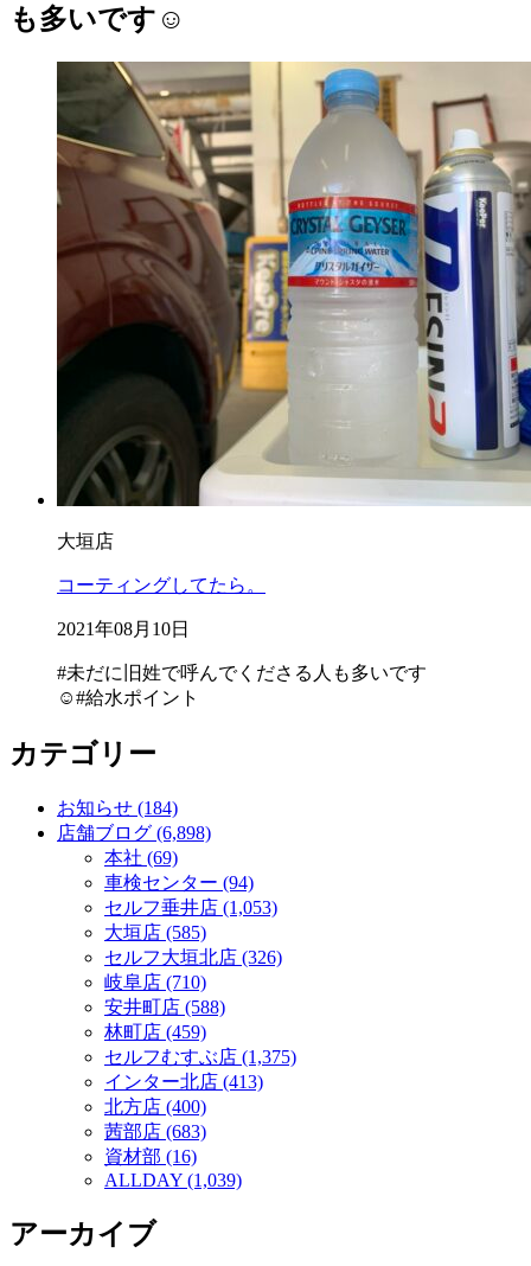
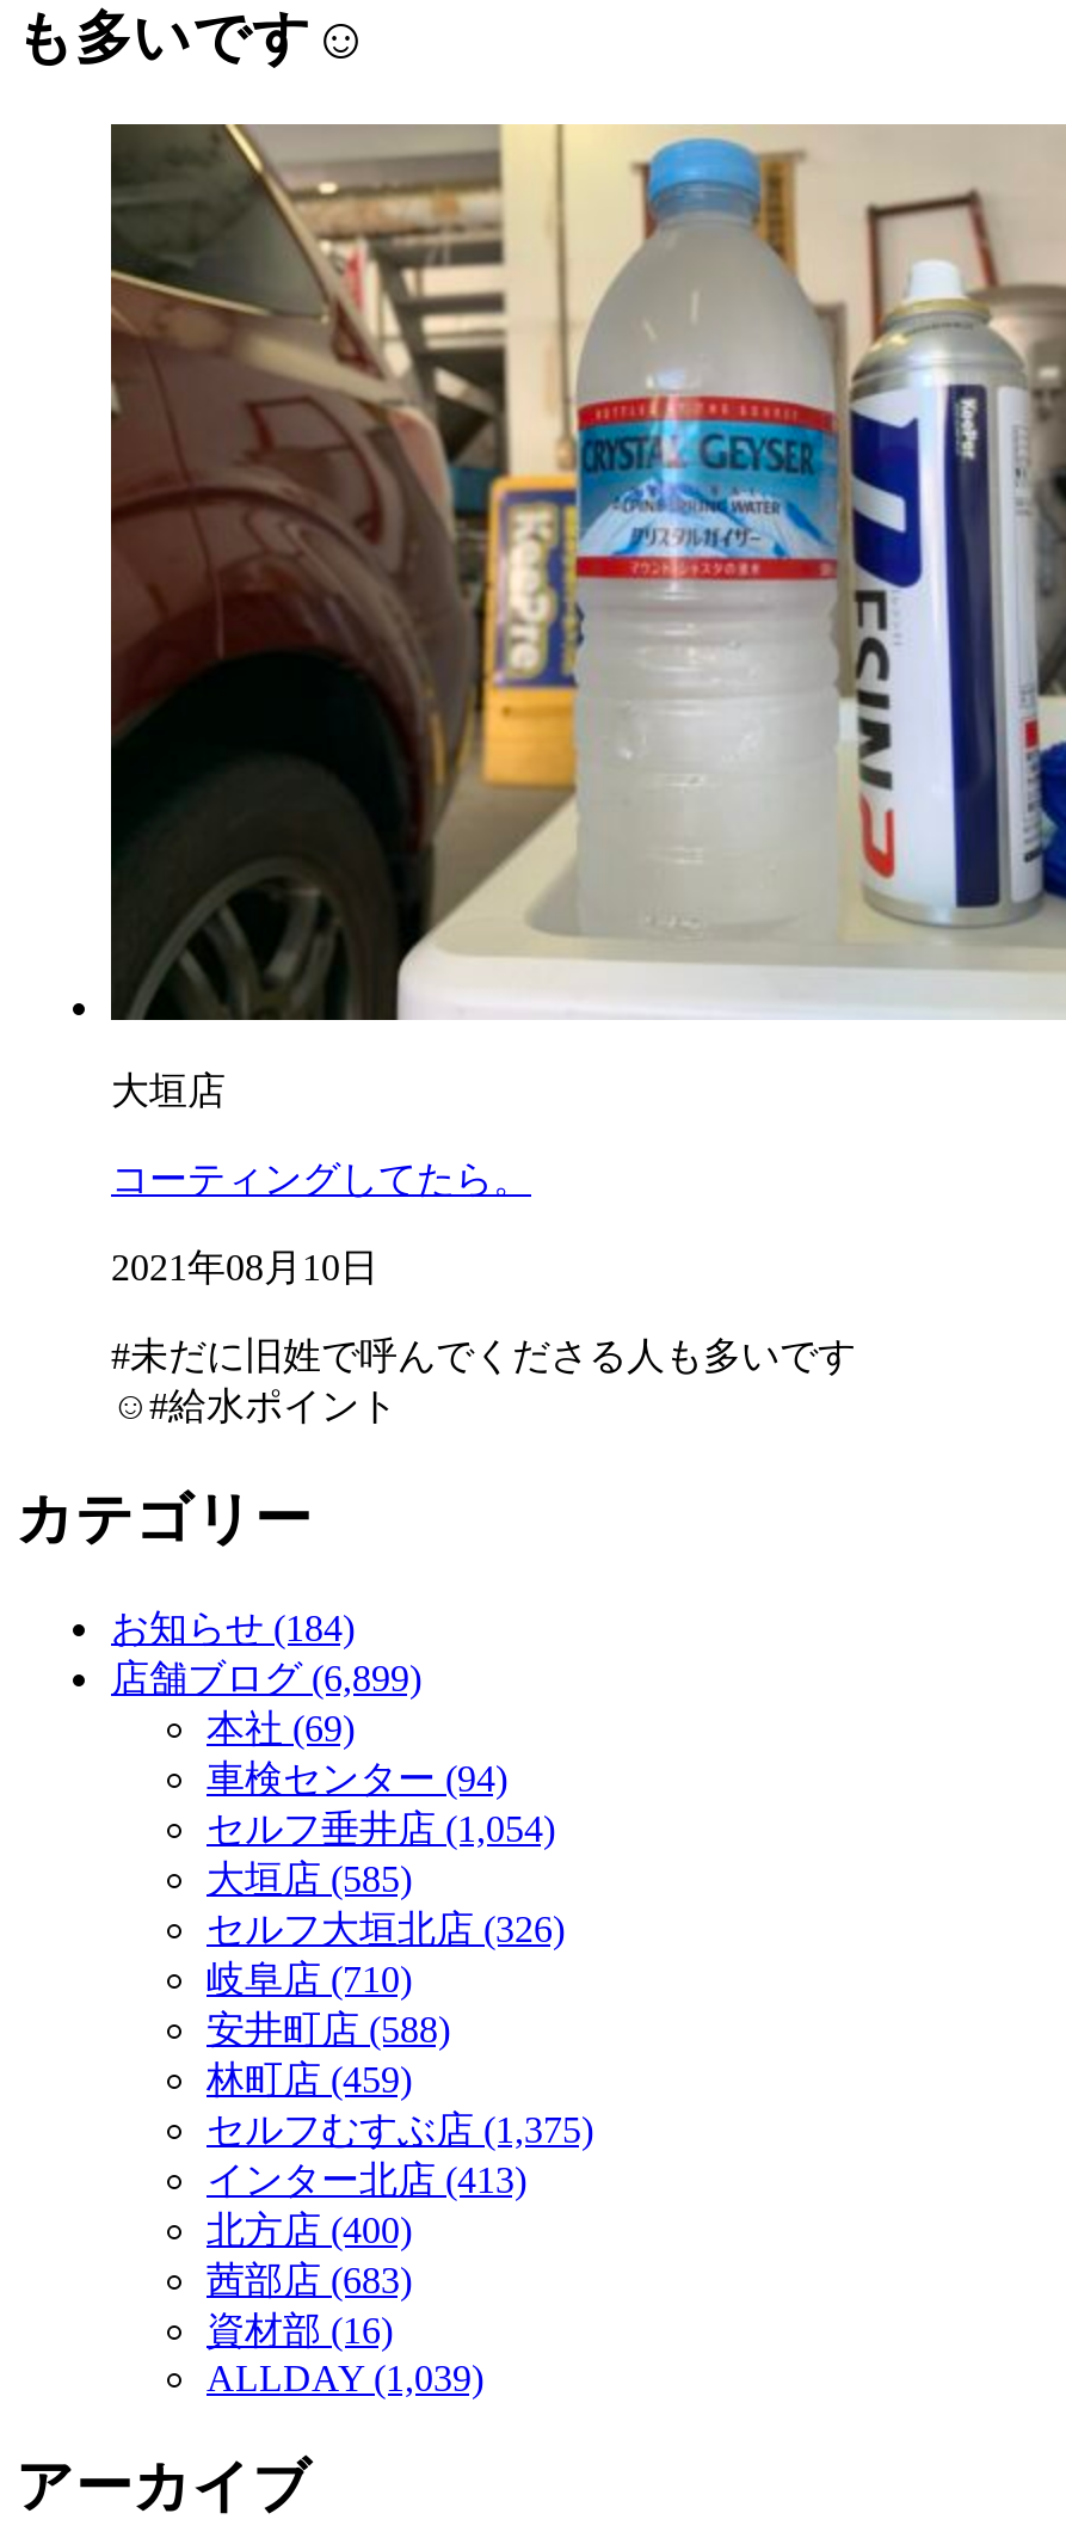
- 店舗ブログ (6,898)
+ 店舗ブログ (6,899)

- セルフ垂井店 (1,053)
+ セルフ垂井店 (1,054)
